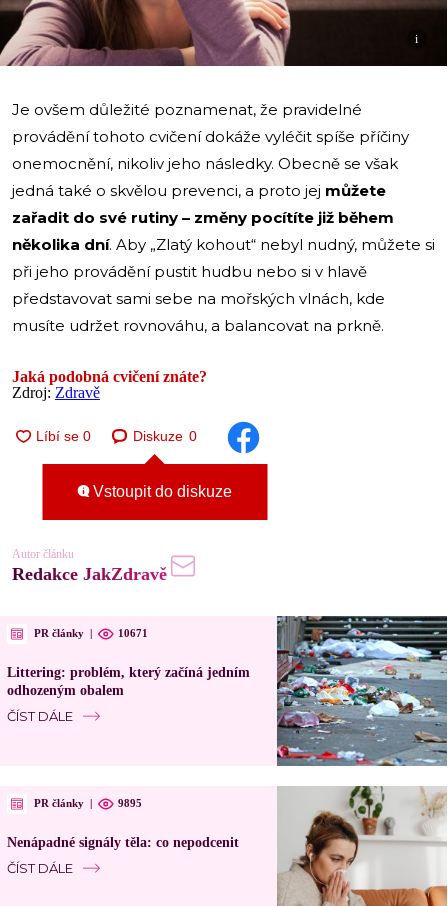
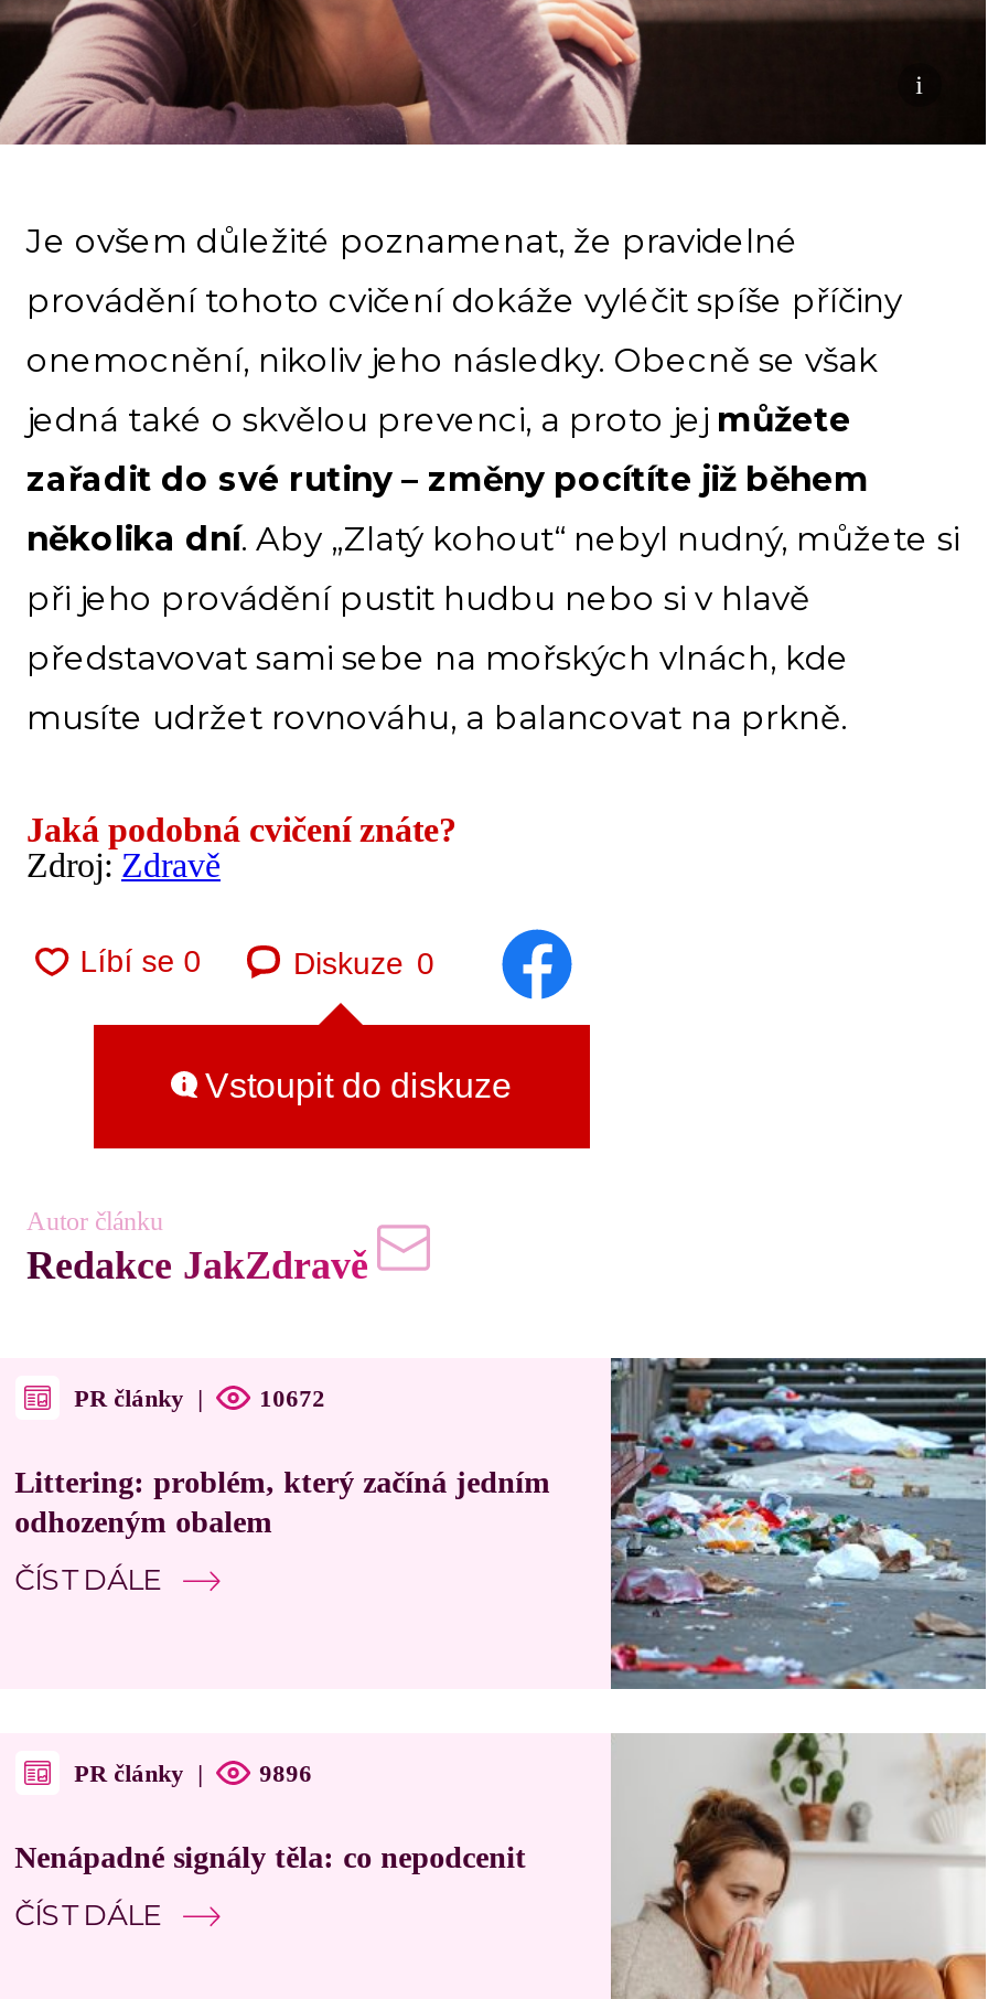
- 10671
+ 10672

- 9895
+ 9896
